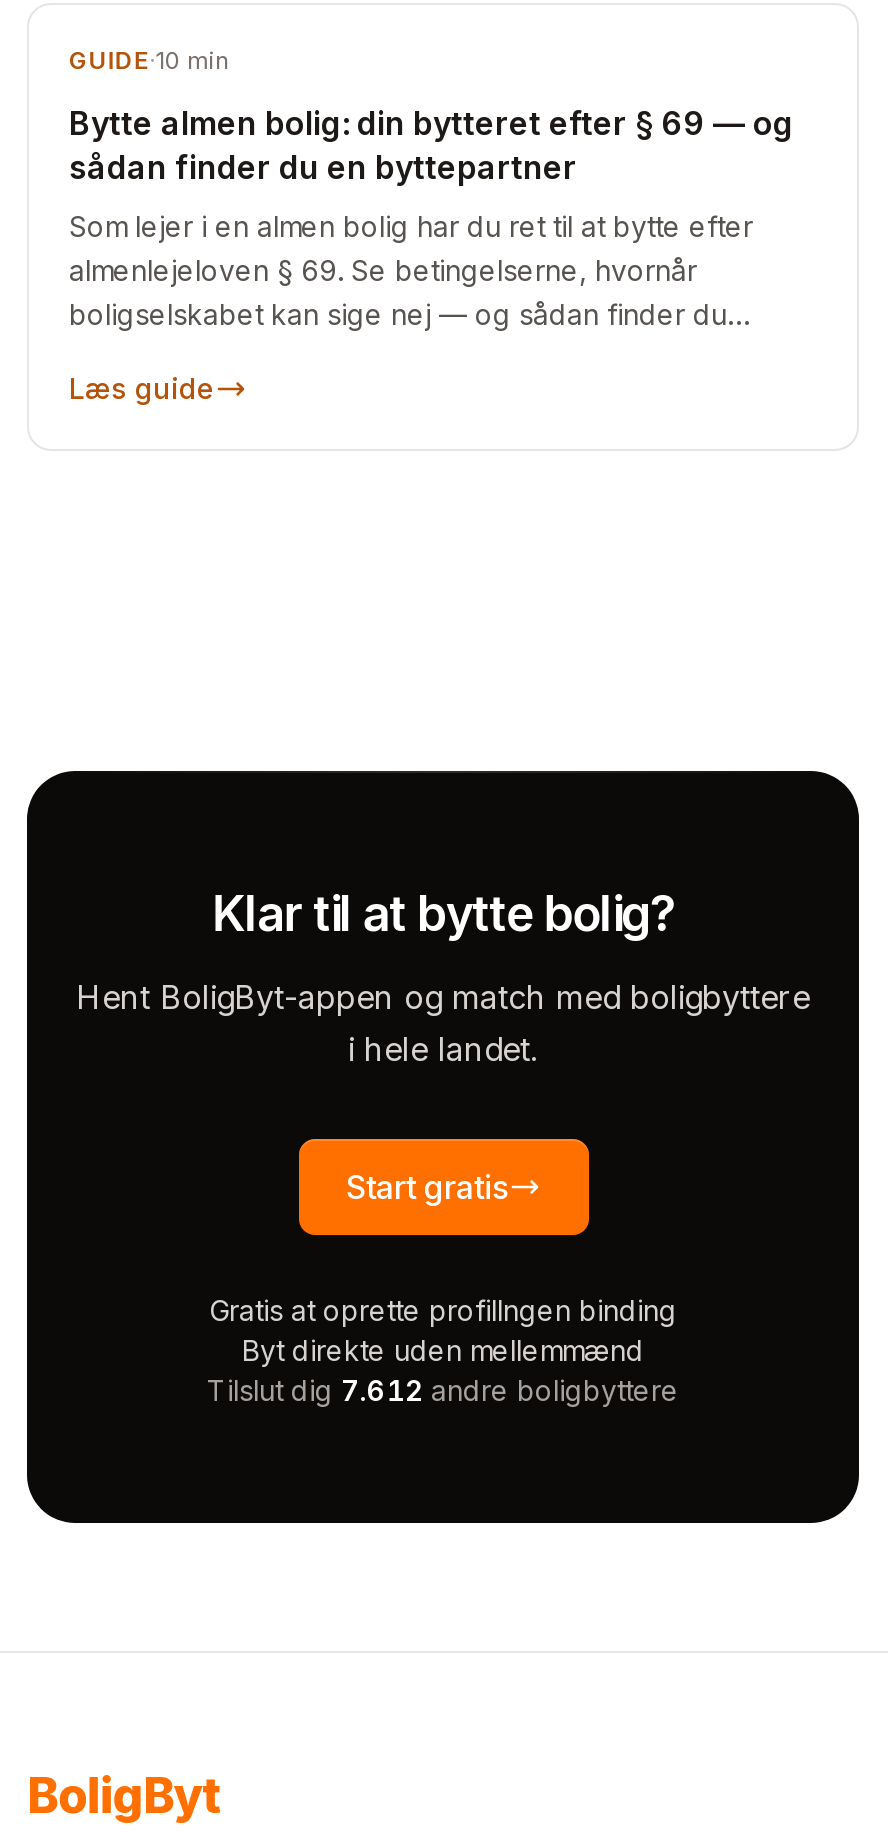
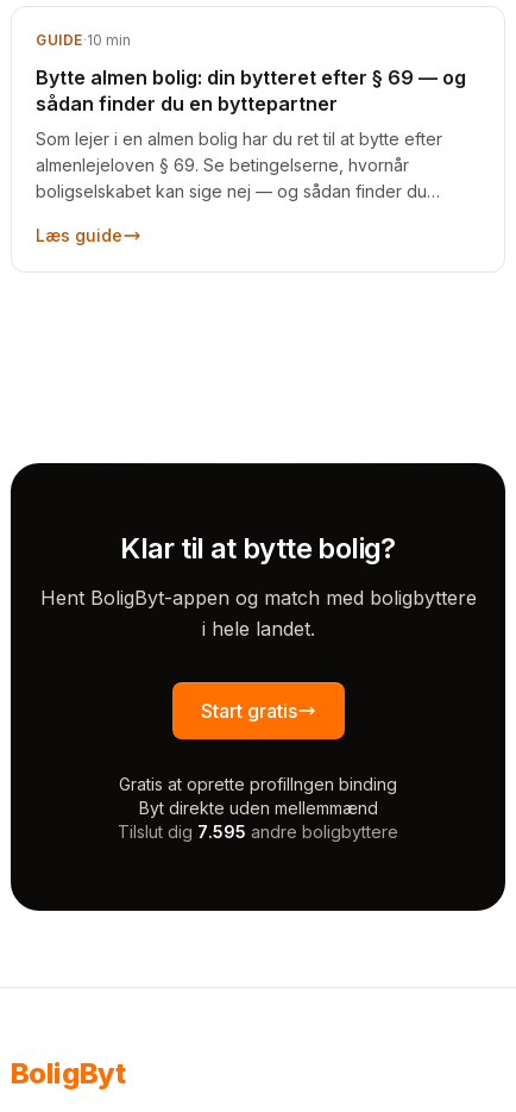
- Tilslut dig 7.612 andre boligbyttere
+ Tilslut dig 7.595 andre boligbyttere
